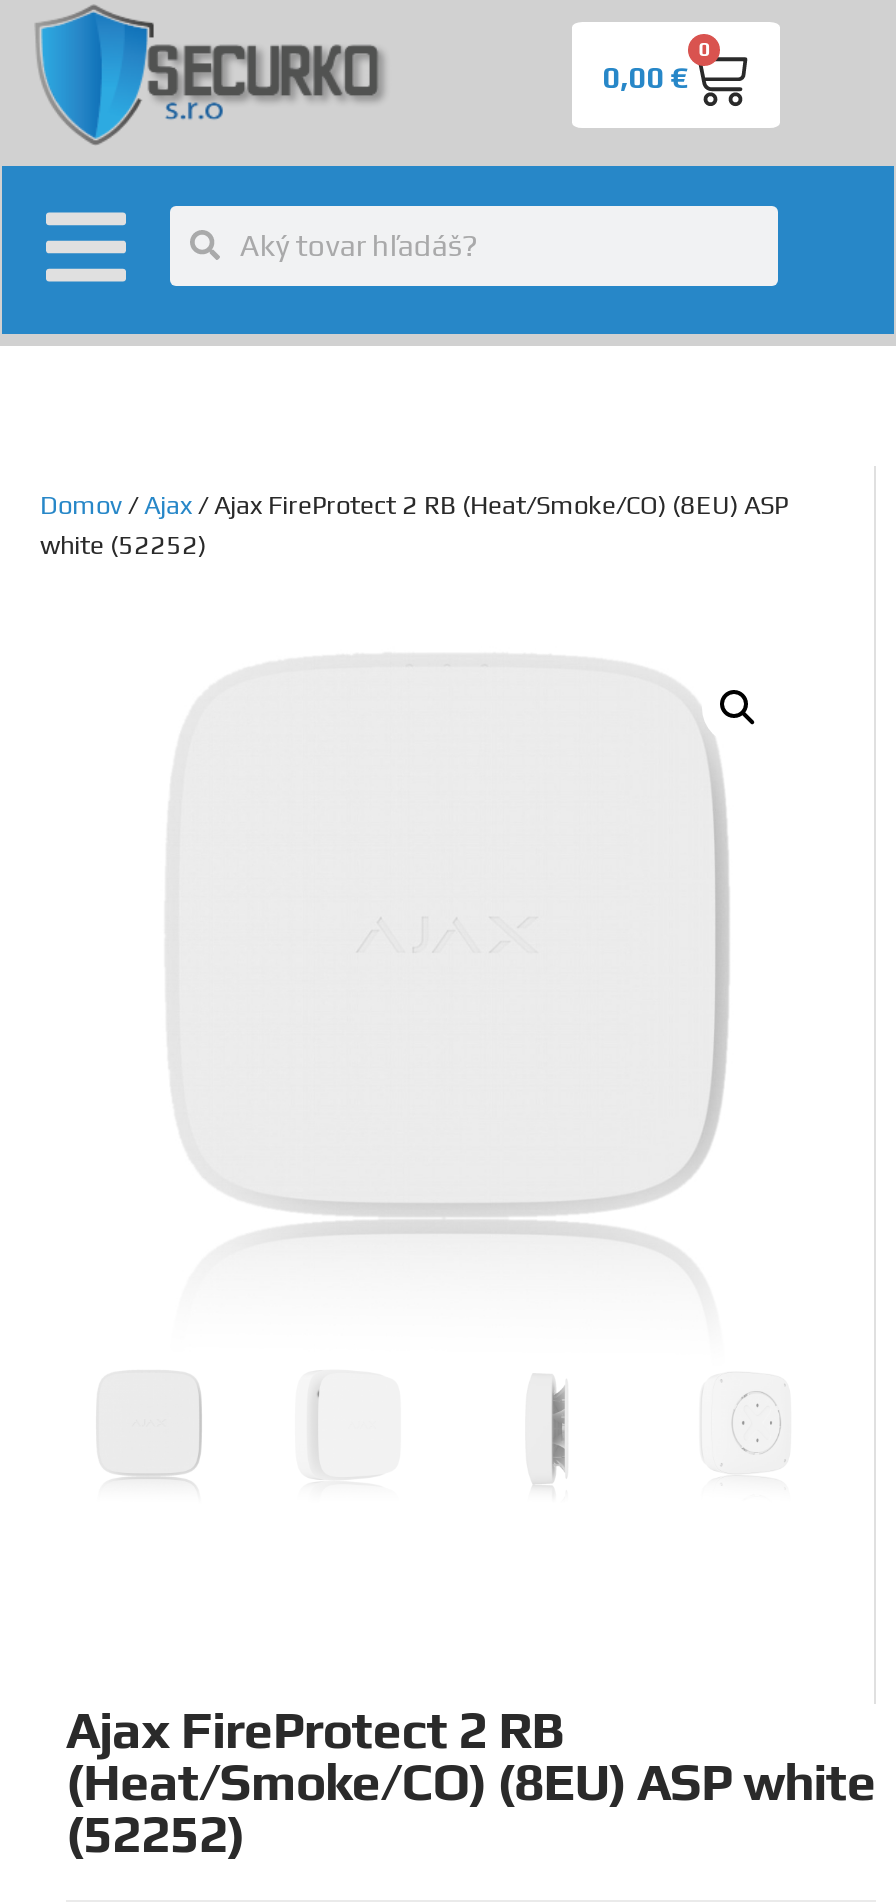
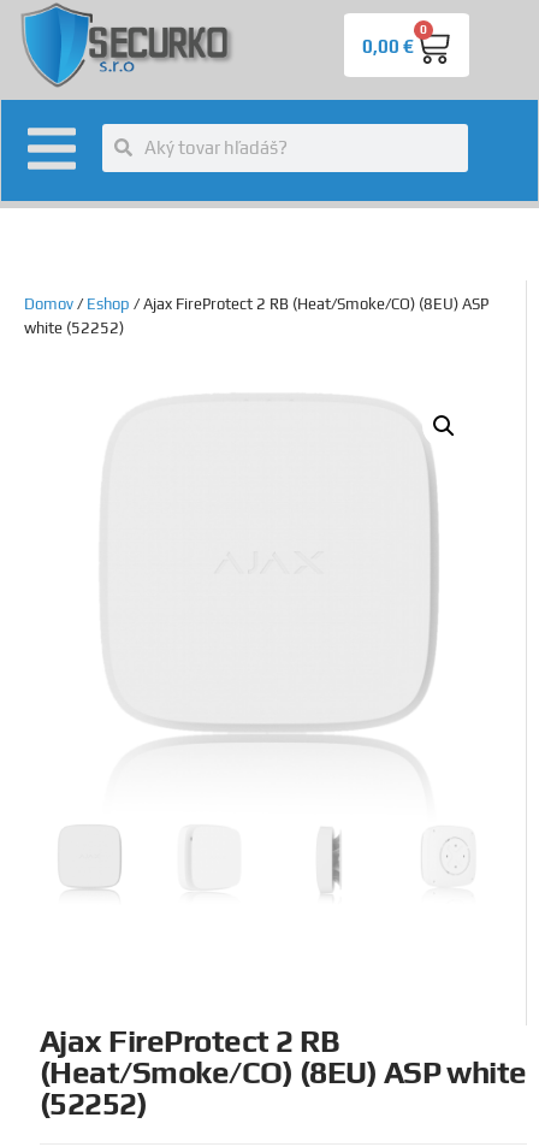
- Domov / Ajax / Ajax FireProtect 2 RB (Heat/Smoke/CO) (8EU) ASP
+ Domov / Eshop / Ajax FireProtect 2 RB (Heat/Smoke/CO) (8EU) ASP
